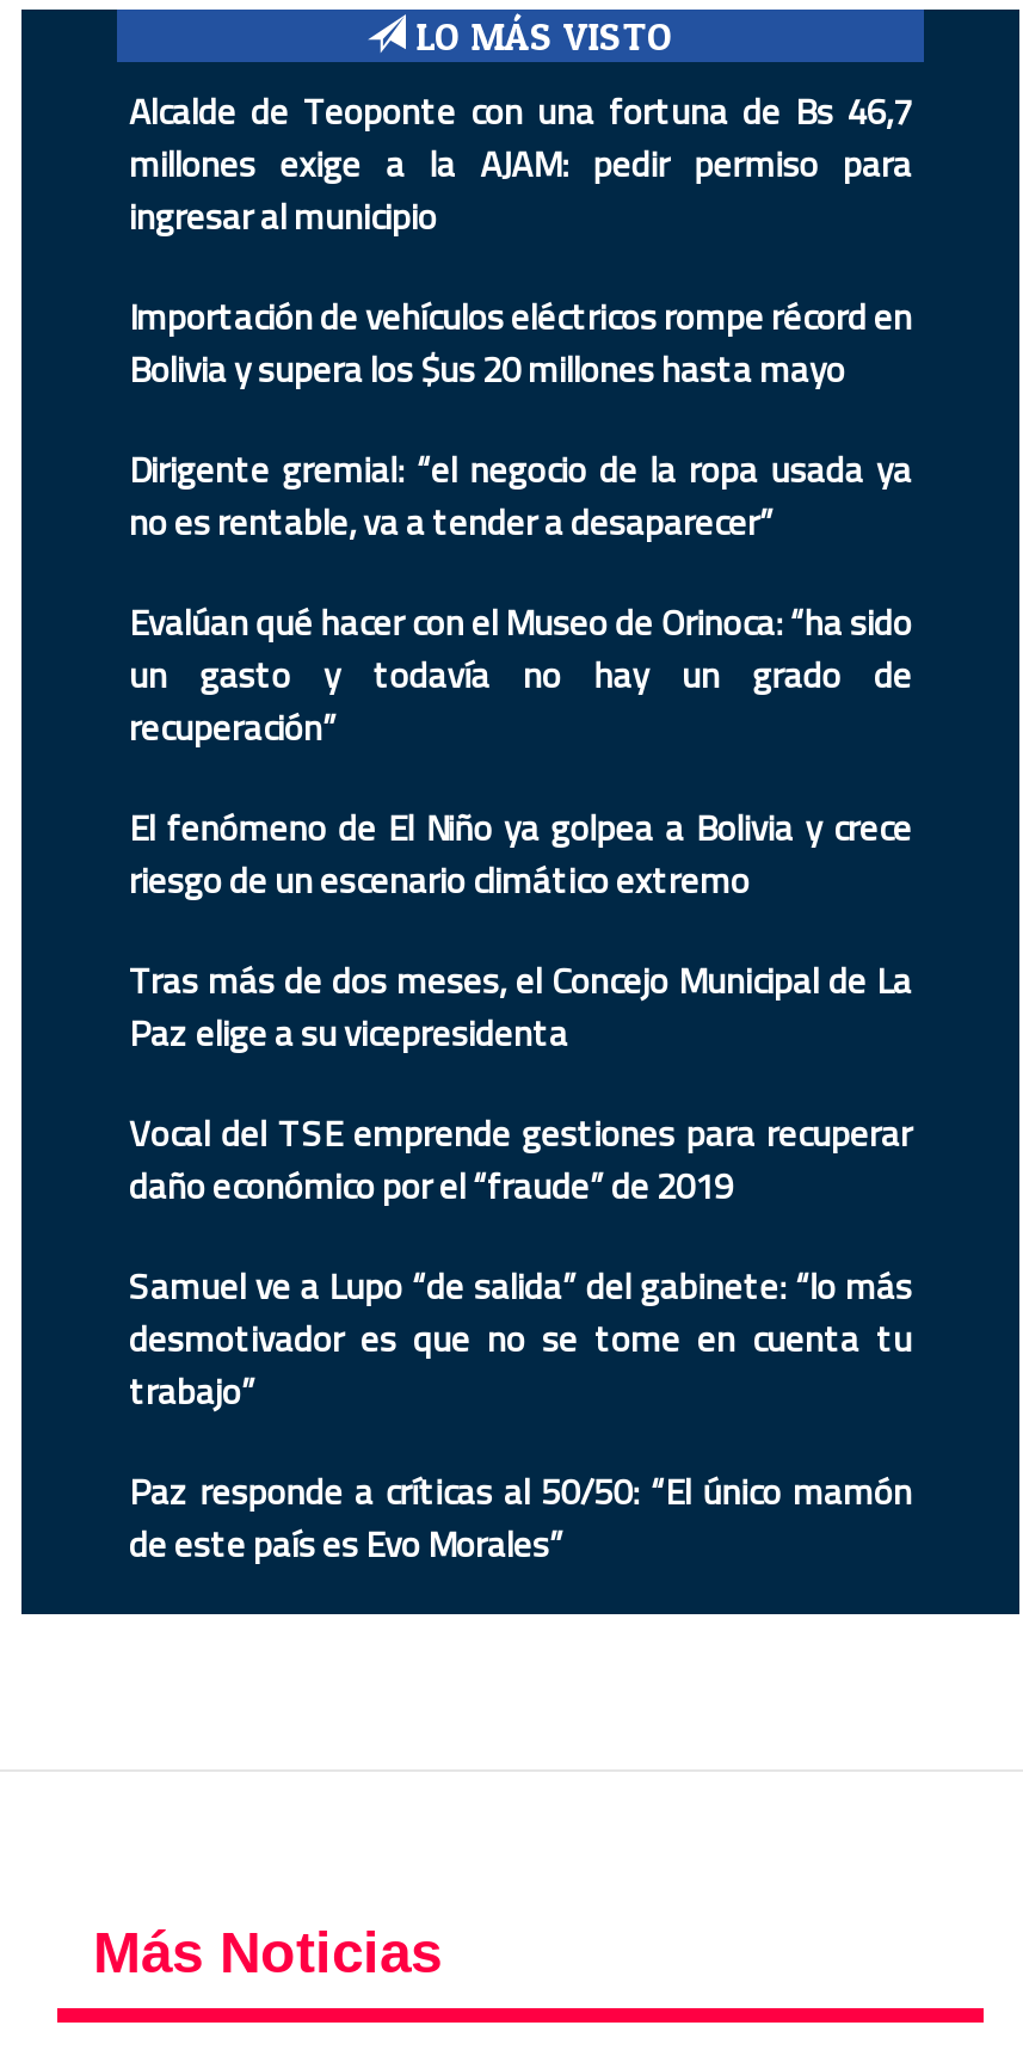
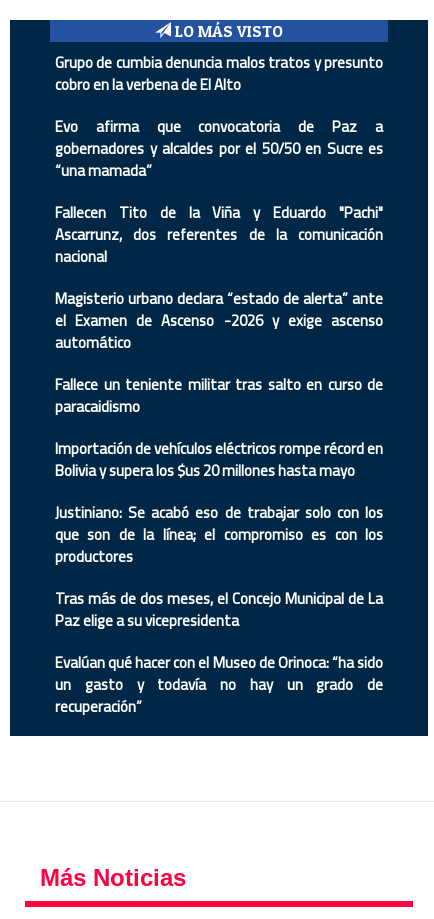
- Alcalde de Teoponte con una fortuna de Bs 46,7
- millones exige a la AJAM: pedir permiso para
- ingresar al municipio
+ Grupo de cumbia denuncia malos tratos y presunto
+ cobro en la verbena de El Alto
+ Evo afirma que convocatoria de Paz a
+ gobernadores y alcaldes por el 50/50 en Sucre es
+ “una mamada”
+ Fallecen Tito de la Viña y Eduardo "Pachi"
+ Ascarrunz, dos referentes de la comunicación
+ nacional
+ Magisterio urbano declara “estado de alerta” ante
+ el Examen de Ascenso -2026 y exige ascenso
+ automático
+ Fallece un teniente militar tras salto en curso de
+ paracaidismo

moved down: Importación de vehículos eléctricos rompe récord en | Bolivia y supera los $us 20 millones hasta mayo

- Dirigente gremial: “el negocio de la ropa usada ya
- no es rentable, va a tender a desaparecer”
+ Justiniano: Se acabó eso de trabajar solo con los
+ que son de la línea; el compromiso es con los
+ productores

moved down: Evalúan qué hacer con el Museo de Orinoca: “ha sido | un gasto y todavía no hay un grado de

- El fenómeno de El Niño ya golpea a Bolivia y crece
- riesgo de un escenario climático extremo
- Vocal del TSE emprende gestiones para recuperar
- daño económico por el “fraude” de 2019
- Samuel ve a Lupo “de salida” del gabinete: “lo más
- desmotivador es que no se tome en cuenta tu
- trabajo”
- Paz responde a críticas al 50/50: “El único mamón
- de este país es Evo Morales”

moved up: Tras más de dos meses, el Concejo Municipal de La | Paz elige a su vicepresidenta
